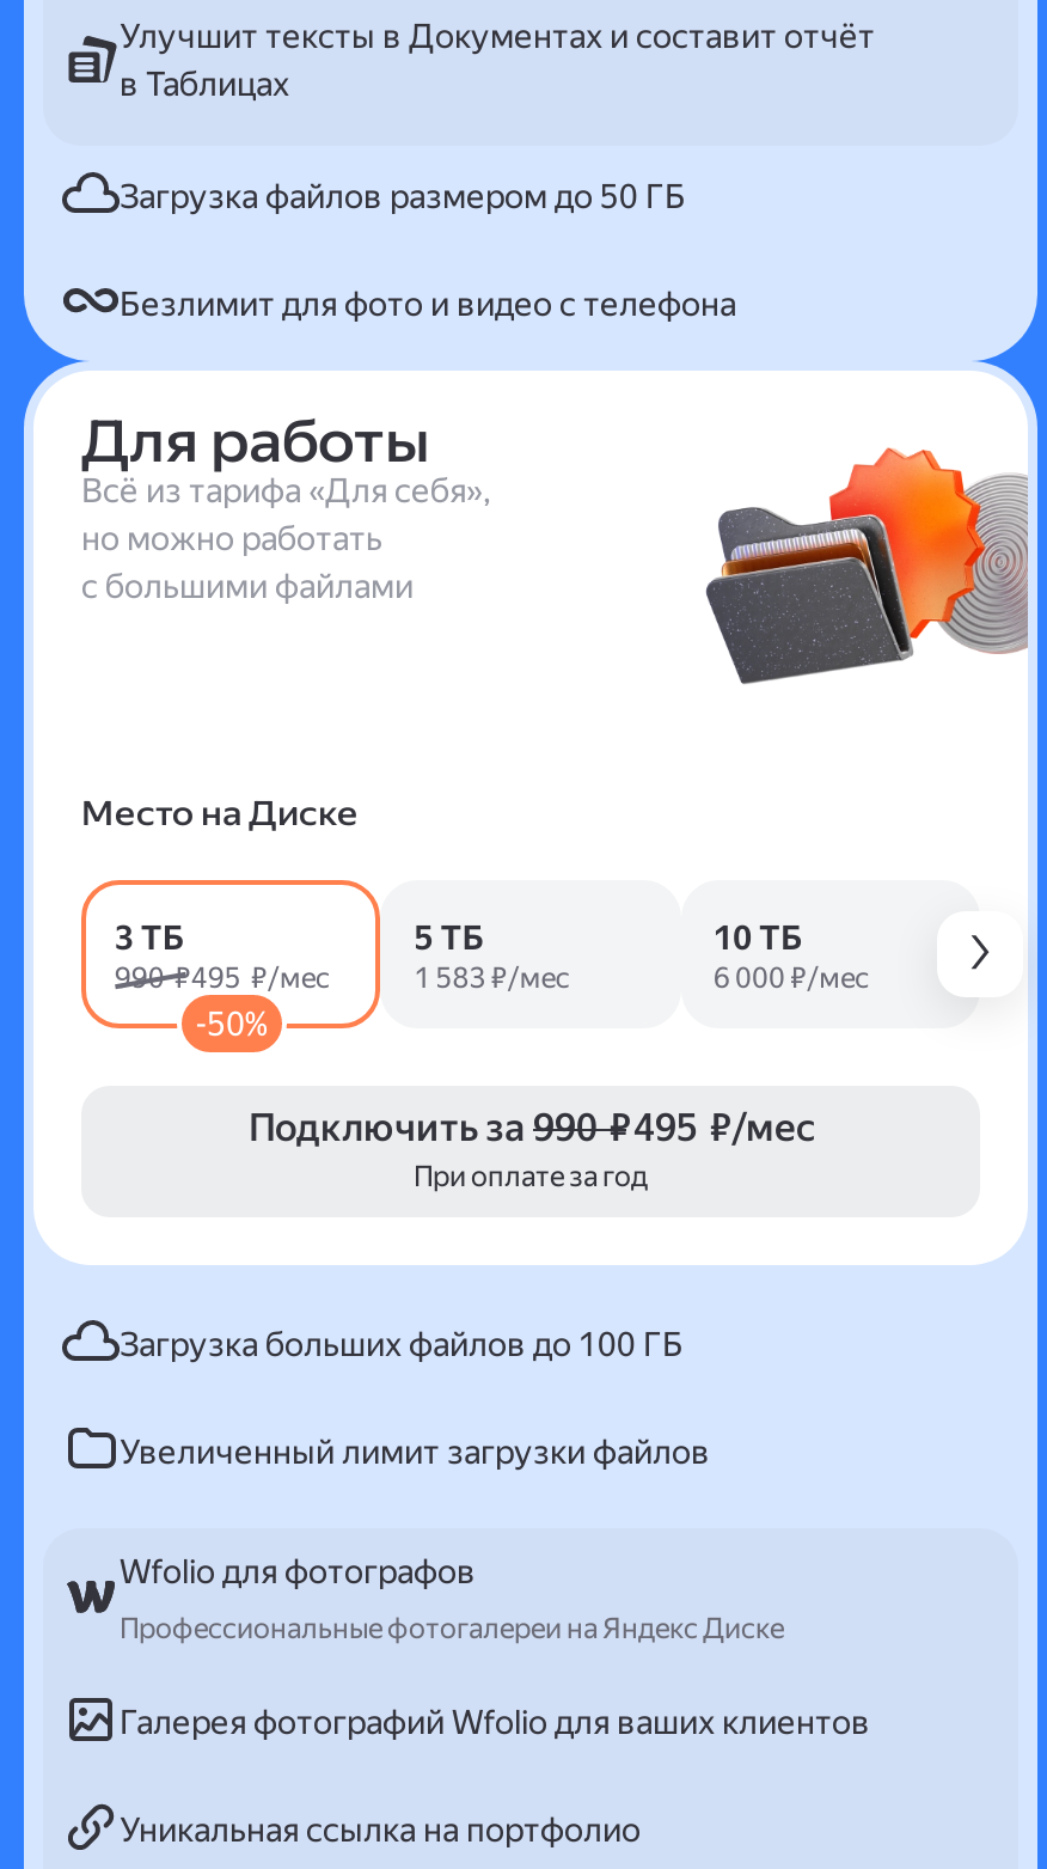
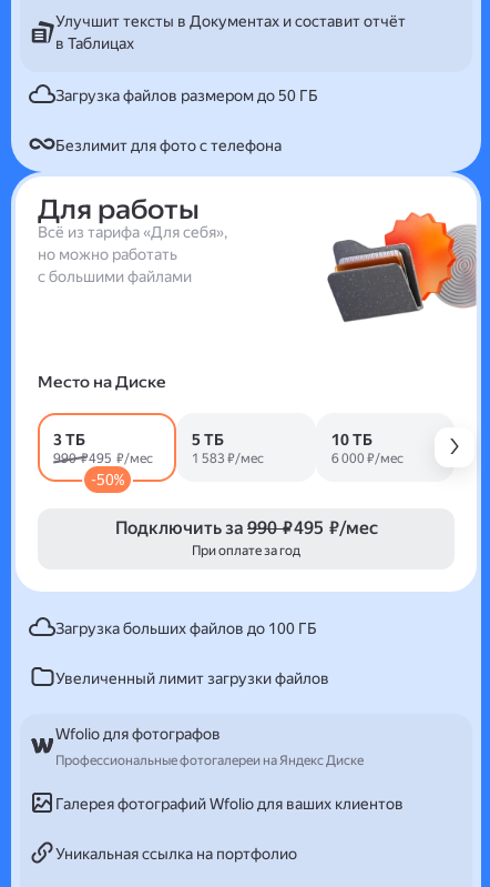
- Безлимит для фото и видео с телефона
+ Безлимит для фото с телефона
